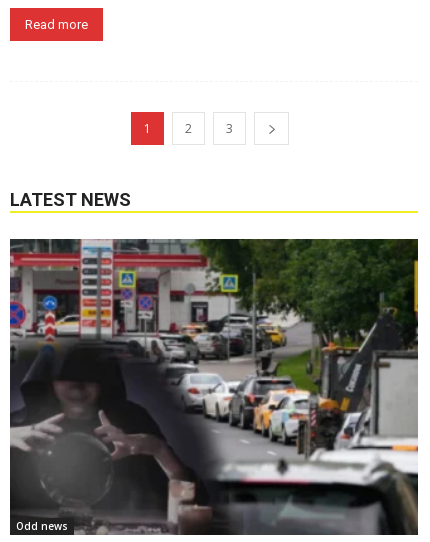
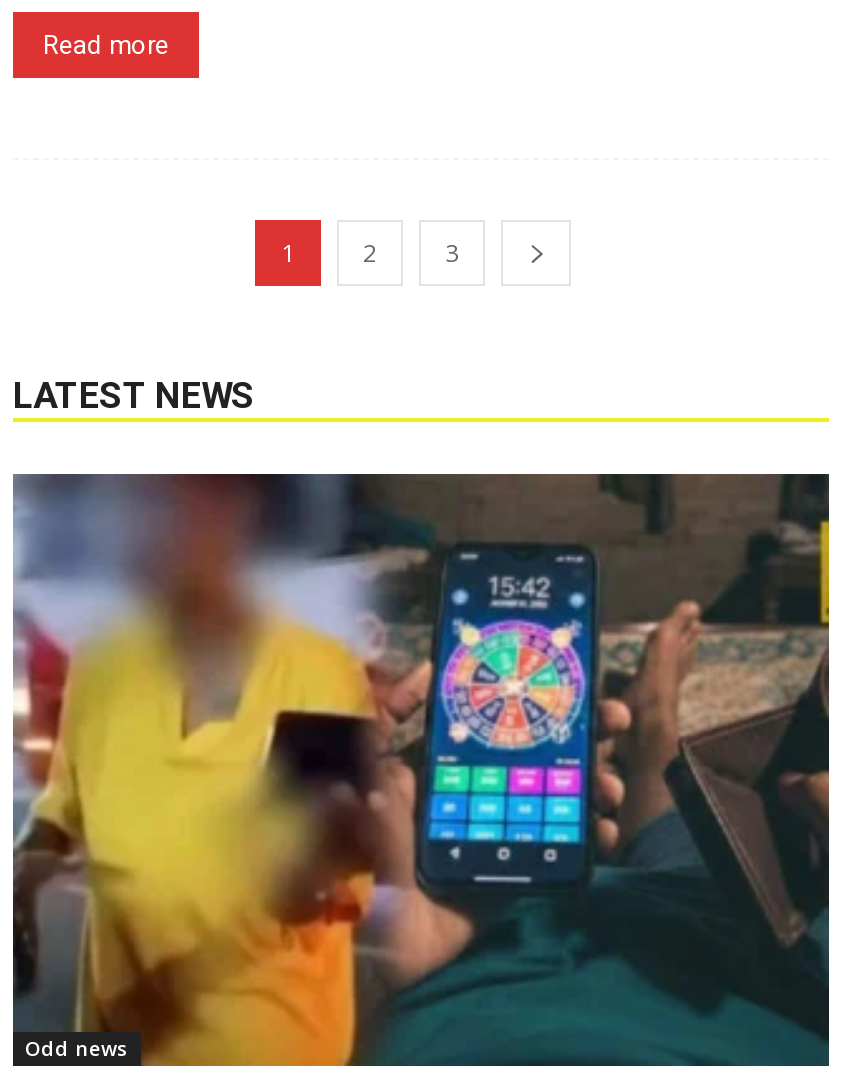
- [image]
+ [image]
